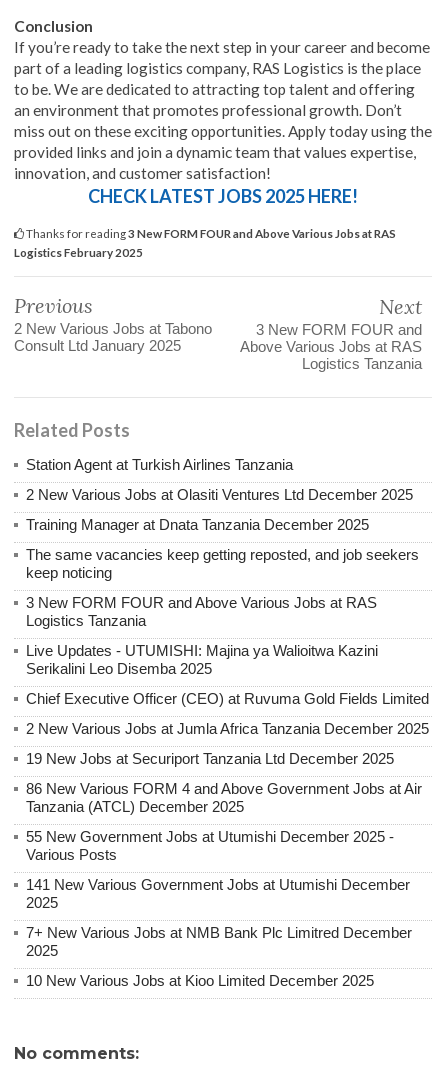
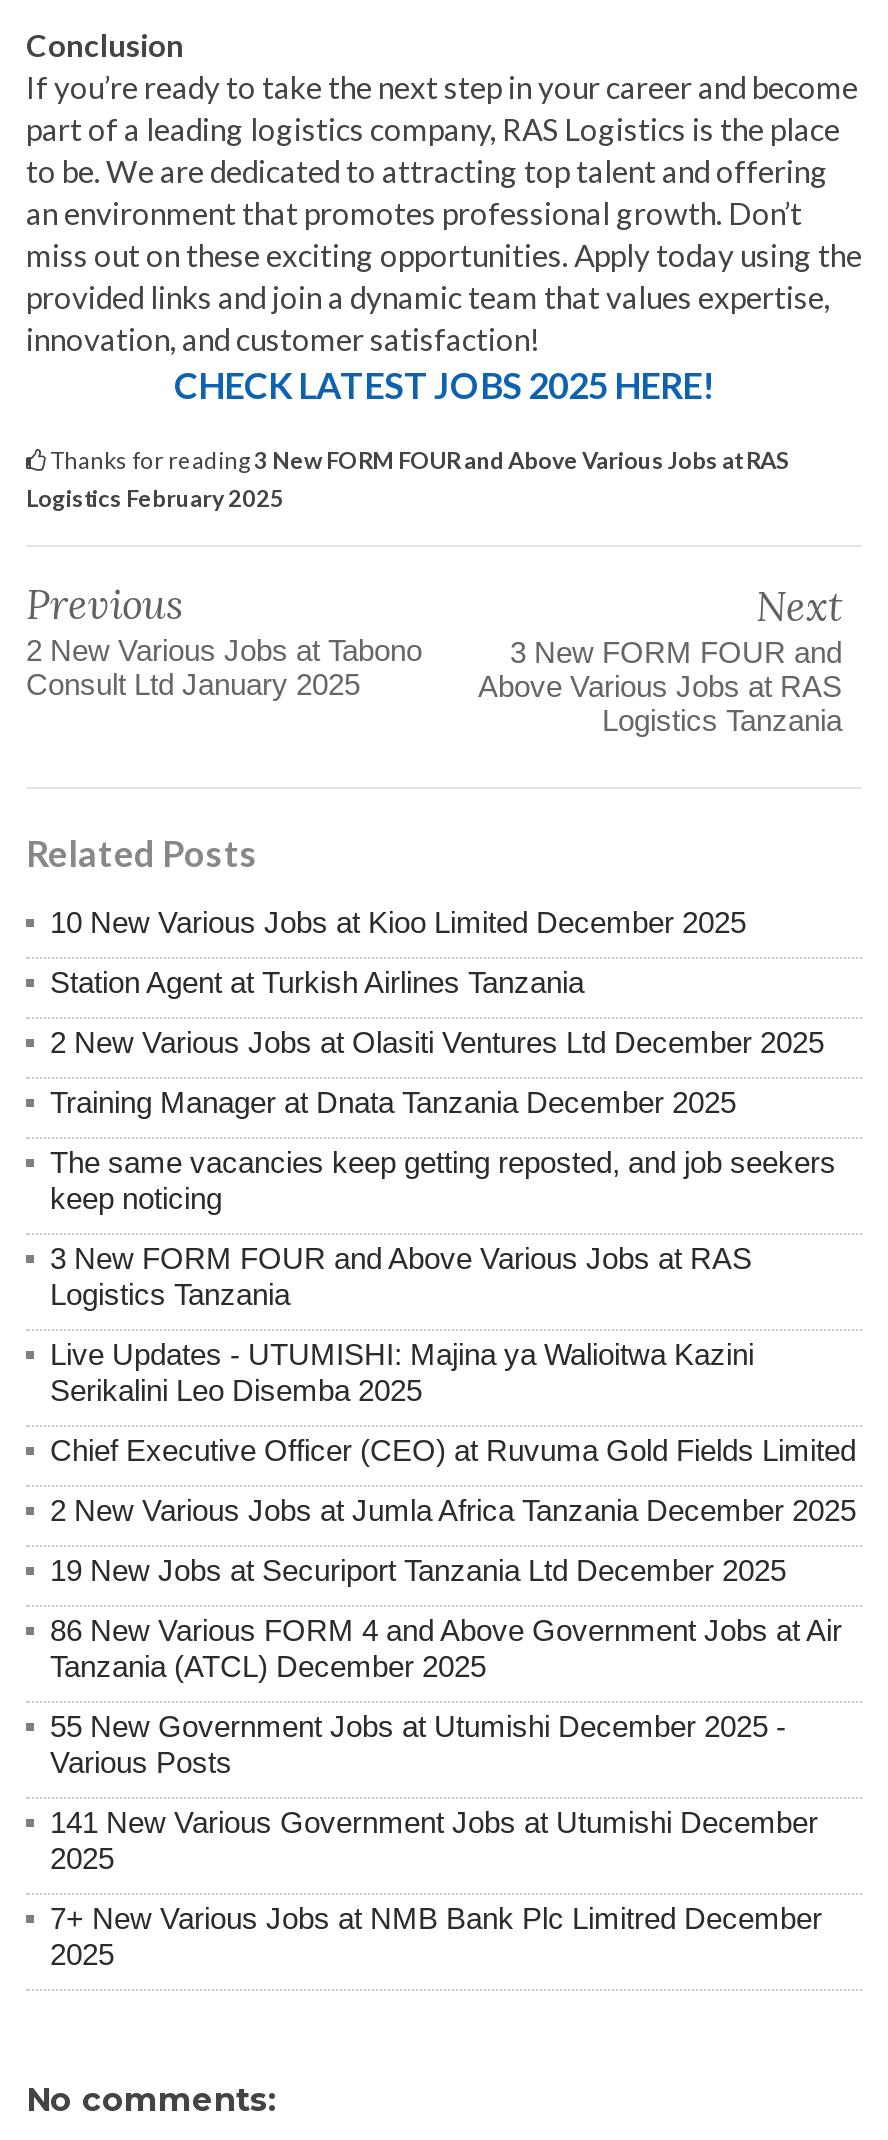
moved down: Station Agent at Turkish Airlines Tanzania | 2 New Various Jobs at Olasiti Ventures Ltd December 2025 | Training Manager at Dnata Tanzania December 2025 | ... | 7+ New Various Jobs at NMB Bank Plc Limitred December | 2025

moved up: 10 New Various Jobs at Kioo Limited December 2025
